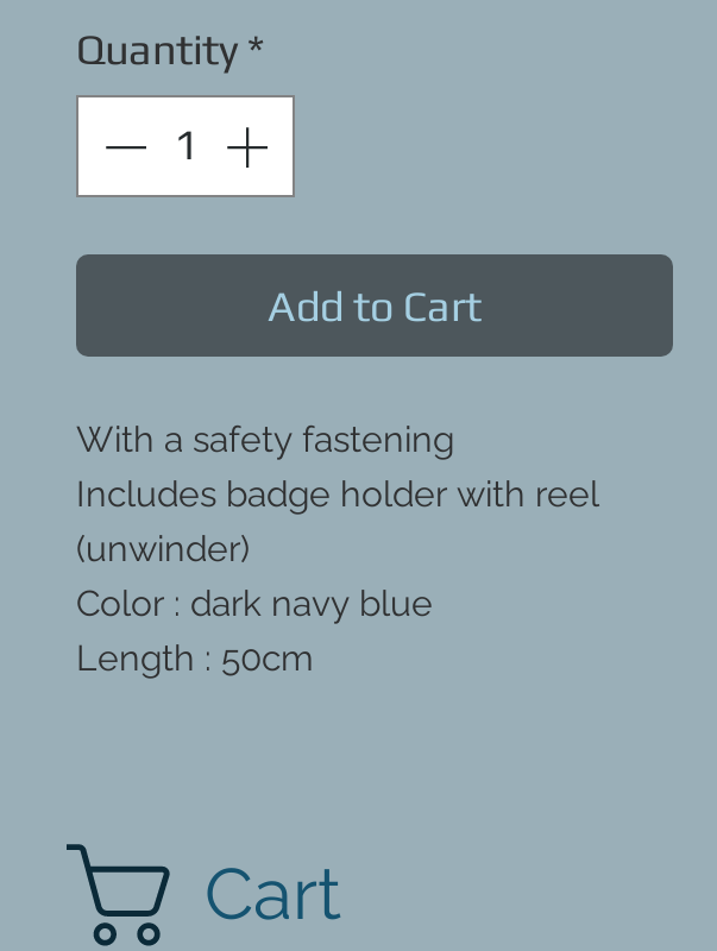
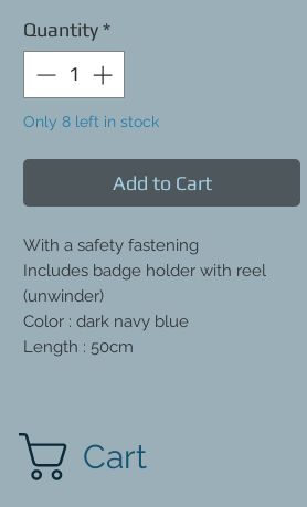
+ Only 8 left in stock
